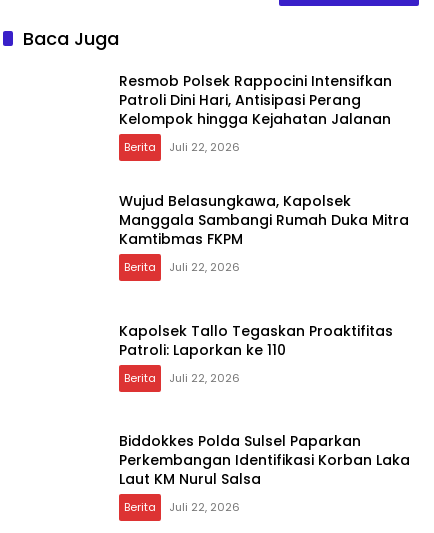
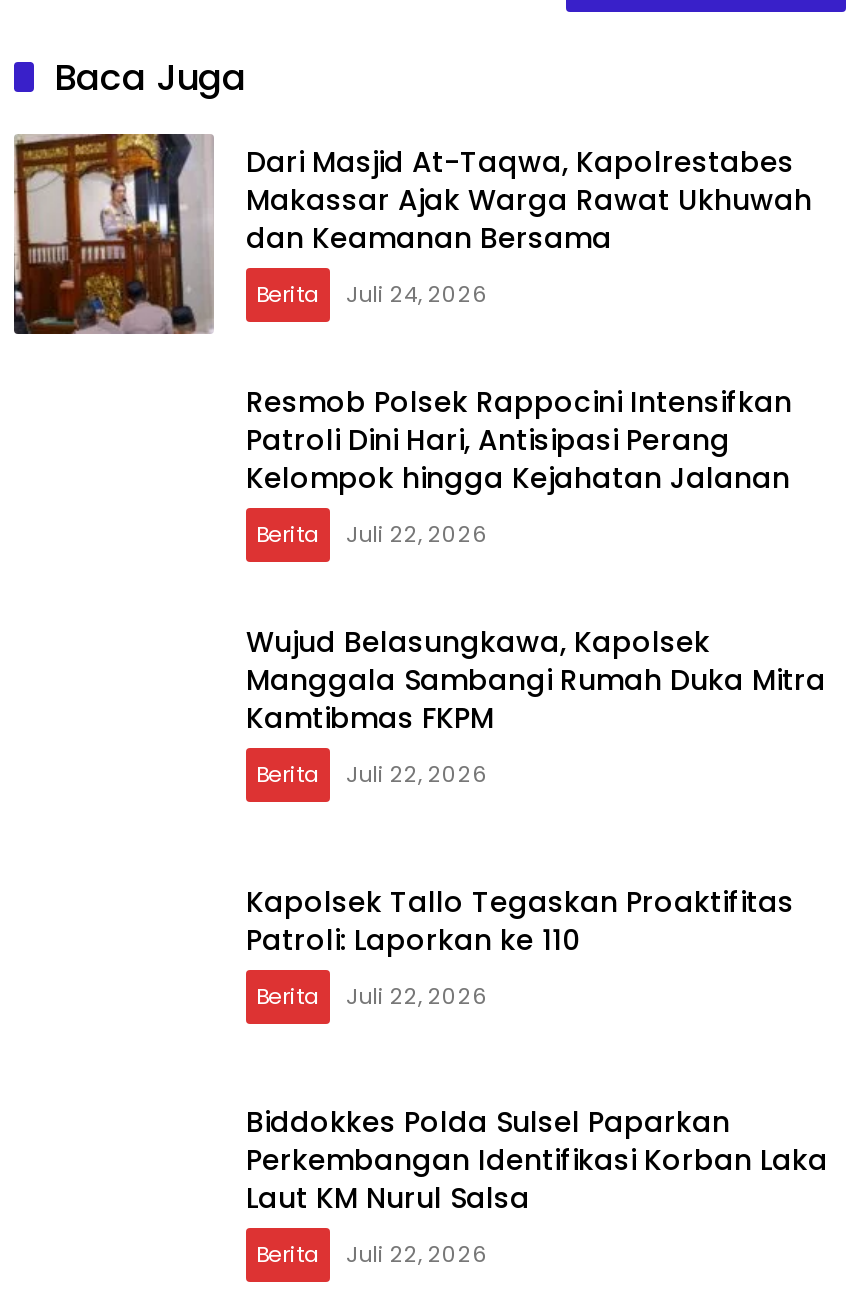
+ [image]
+ Dari Masjid At-Taqwa, Kapolrestabes
+ Makassar Ajak Warga Rawat Ukhuwah
+ dan Keamanan Bersama
+ Berita
+ Juli 24, 2026
